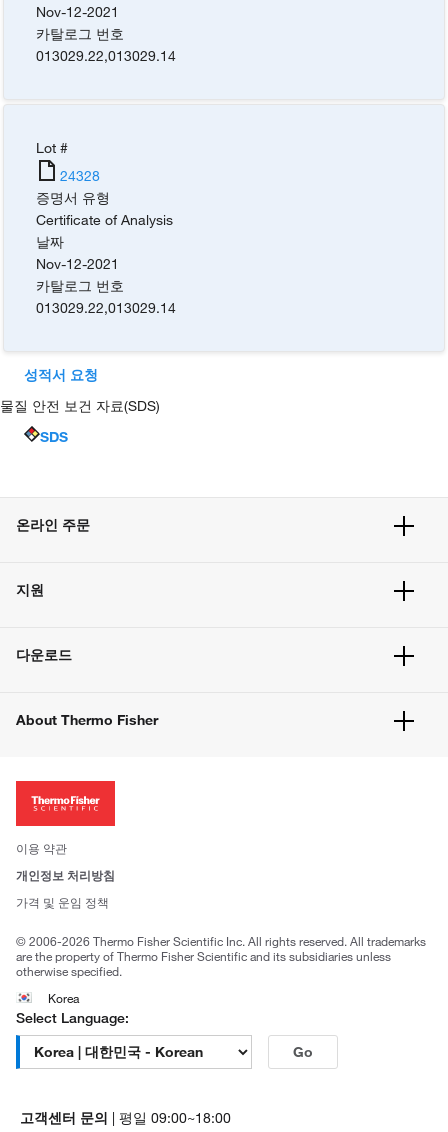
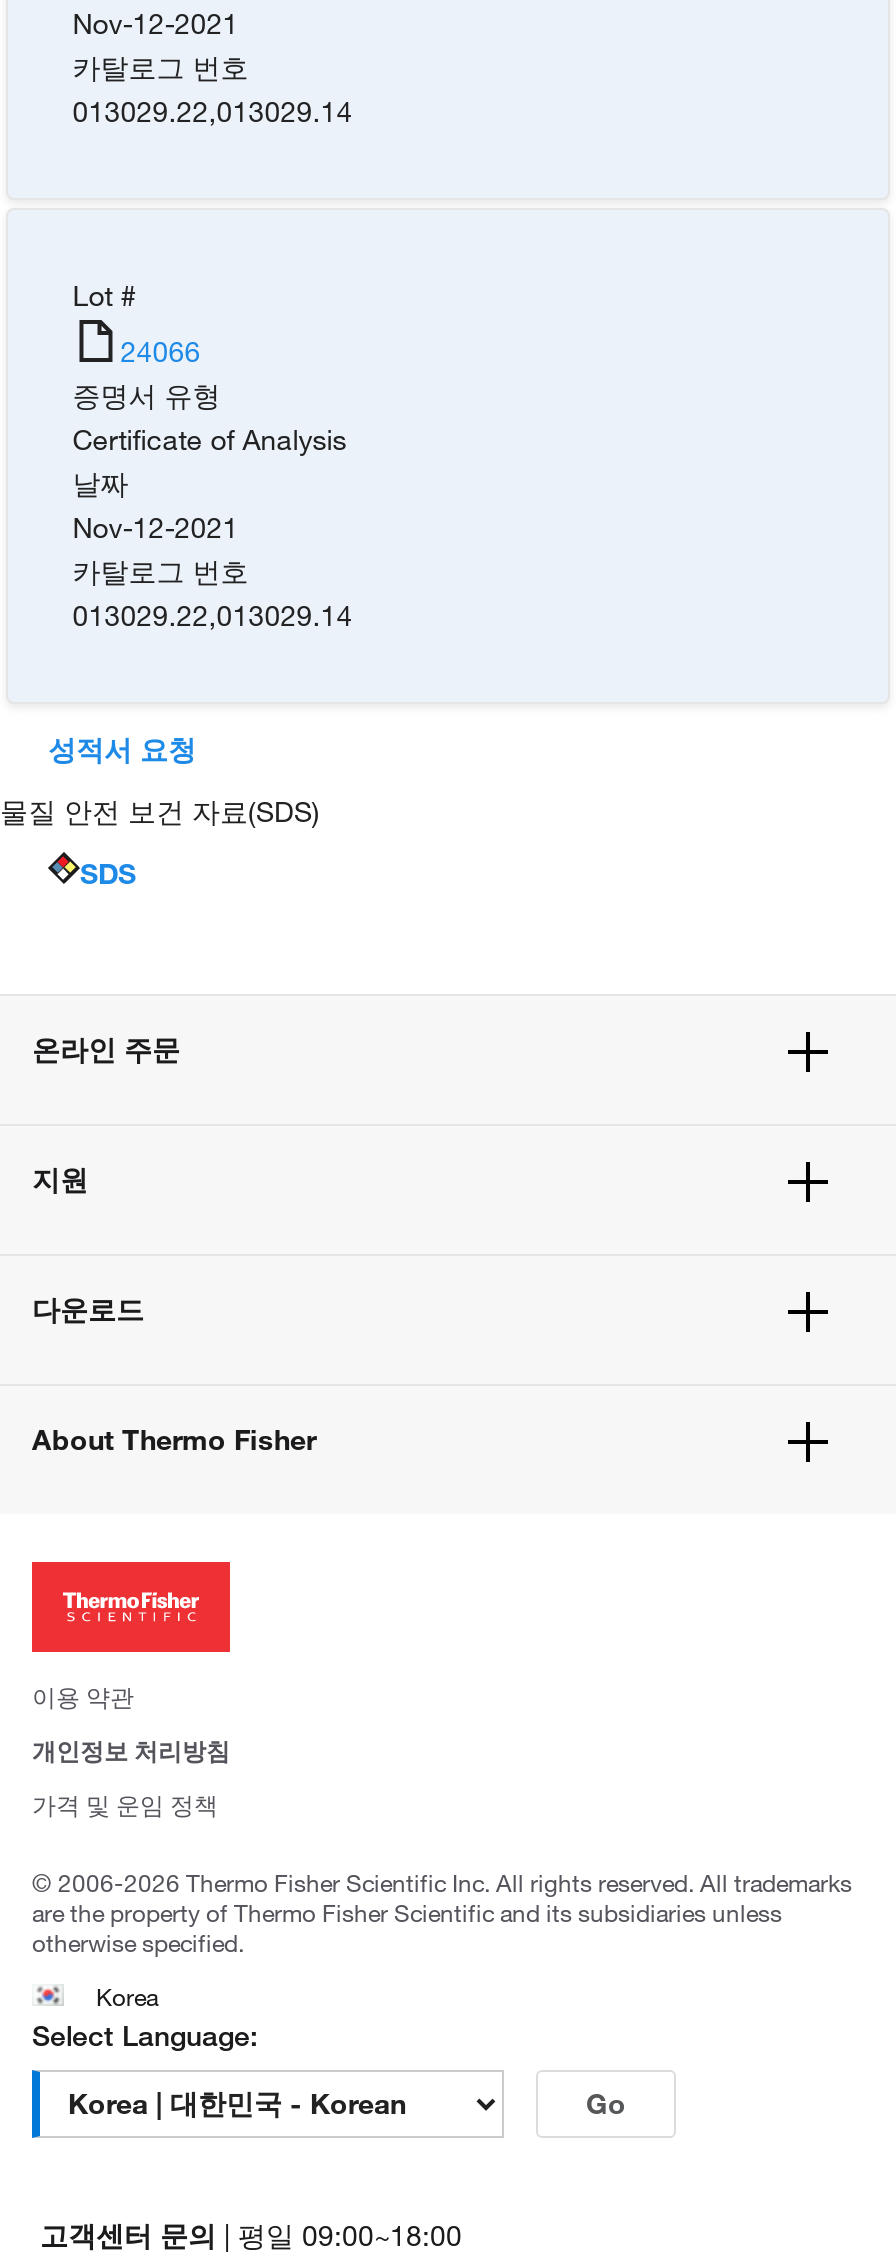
- 24328
+ 24066
